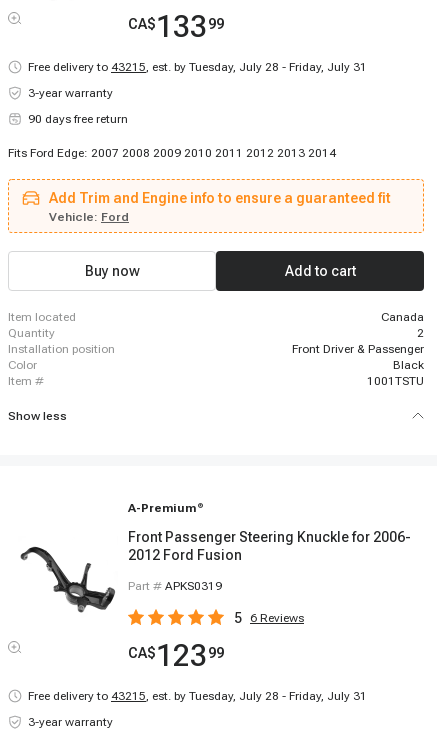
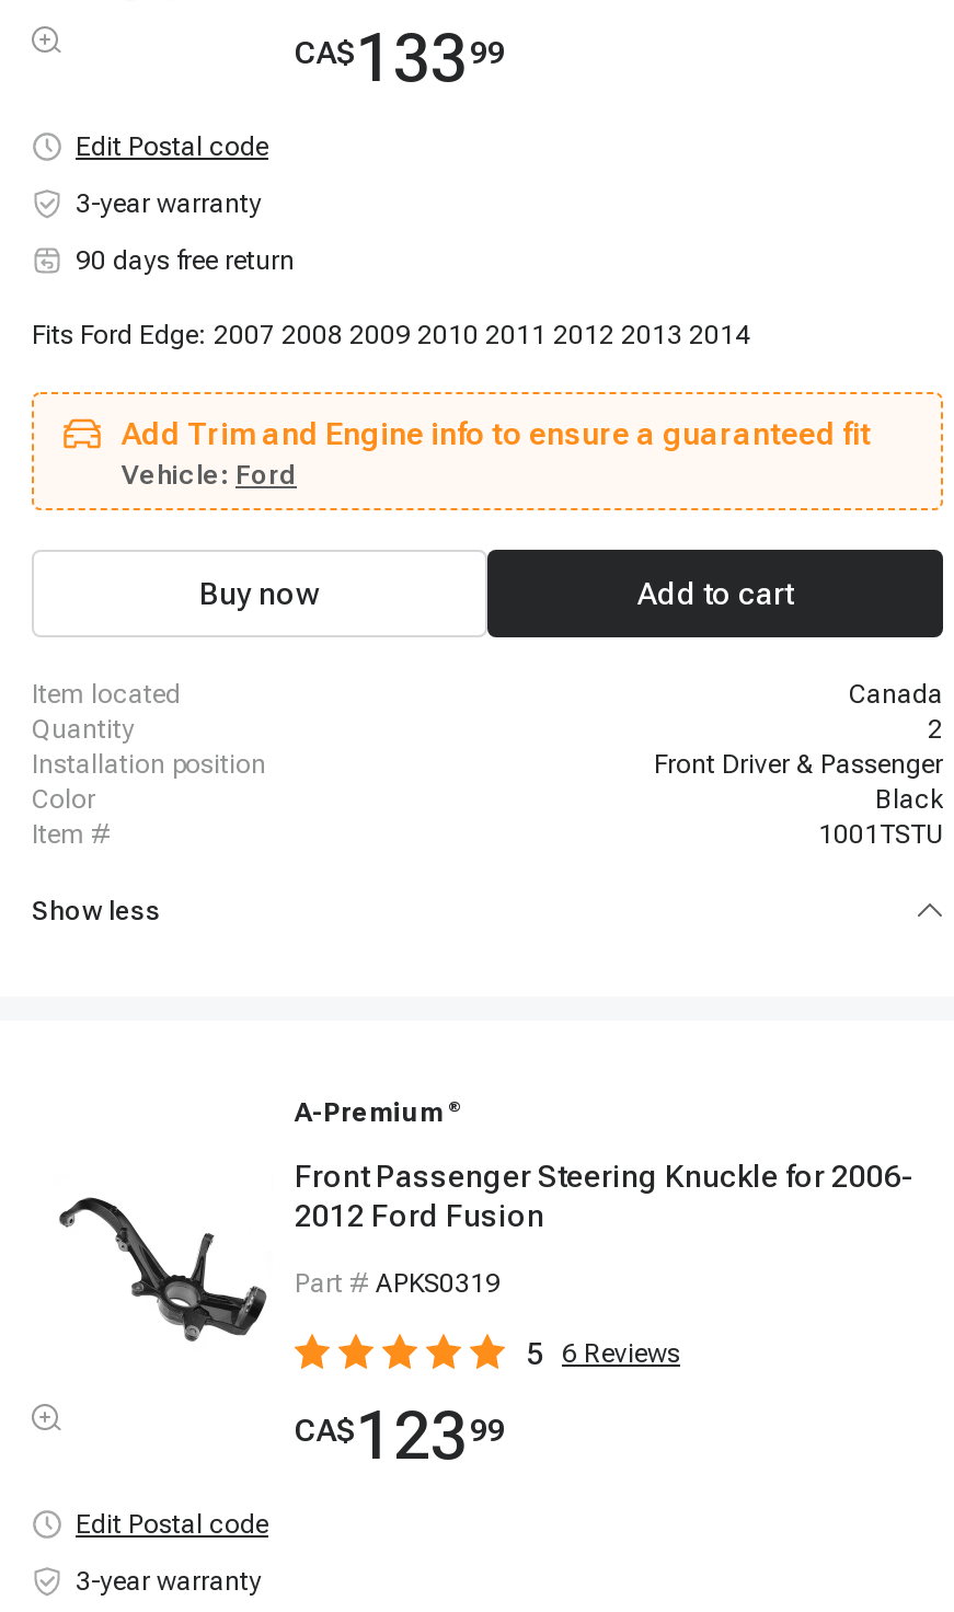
- Free delivery to 43215, est. by Tuesday, July 28 - Friday, July 31
+ Edit Postal code

- Free delivery to 43215, est. by Tuesday, July 28 - Friday, July 31
+ Edit Postal code
